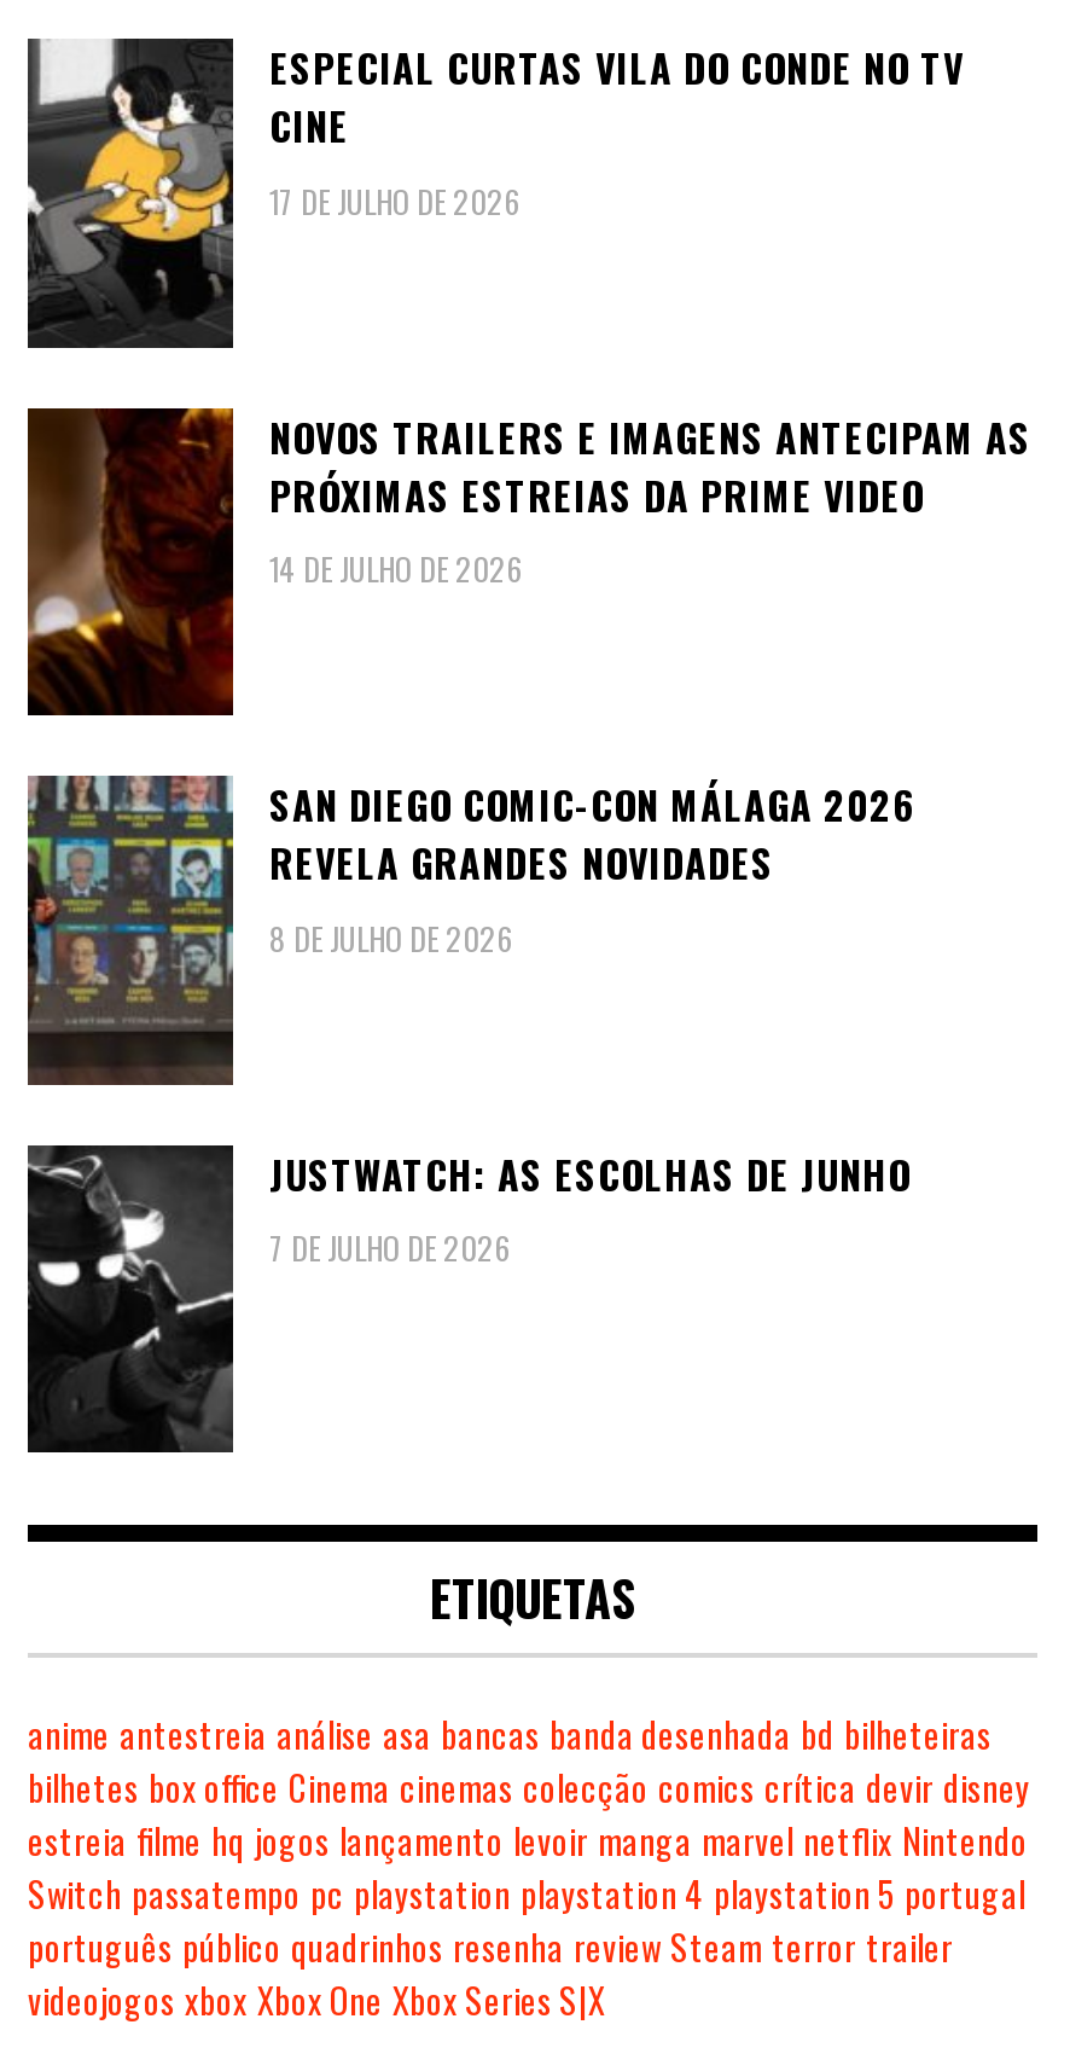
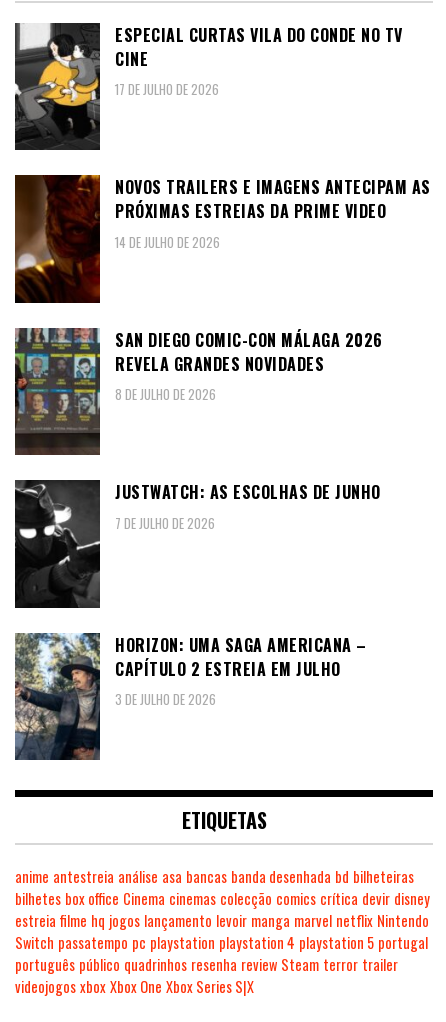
+ [image]
+ HORIZON: UMA SAGA AMERICANA –
+ CAPÍTULO 2 ESTREIA EM JULHO
+ 3 DE JULHO DE 2026
